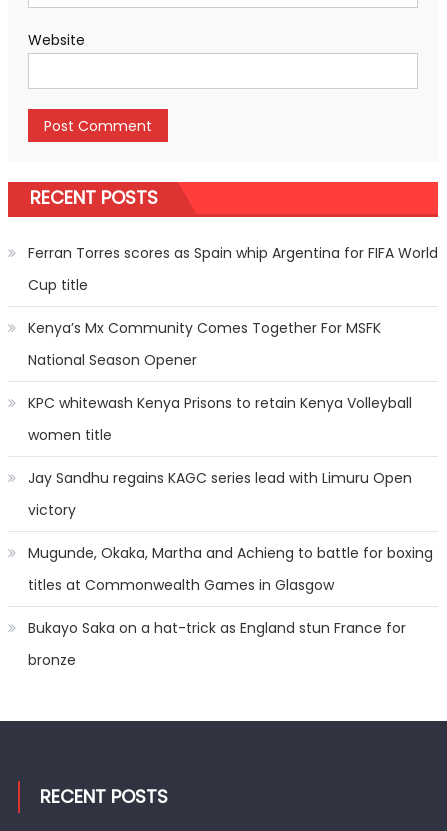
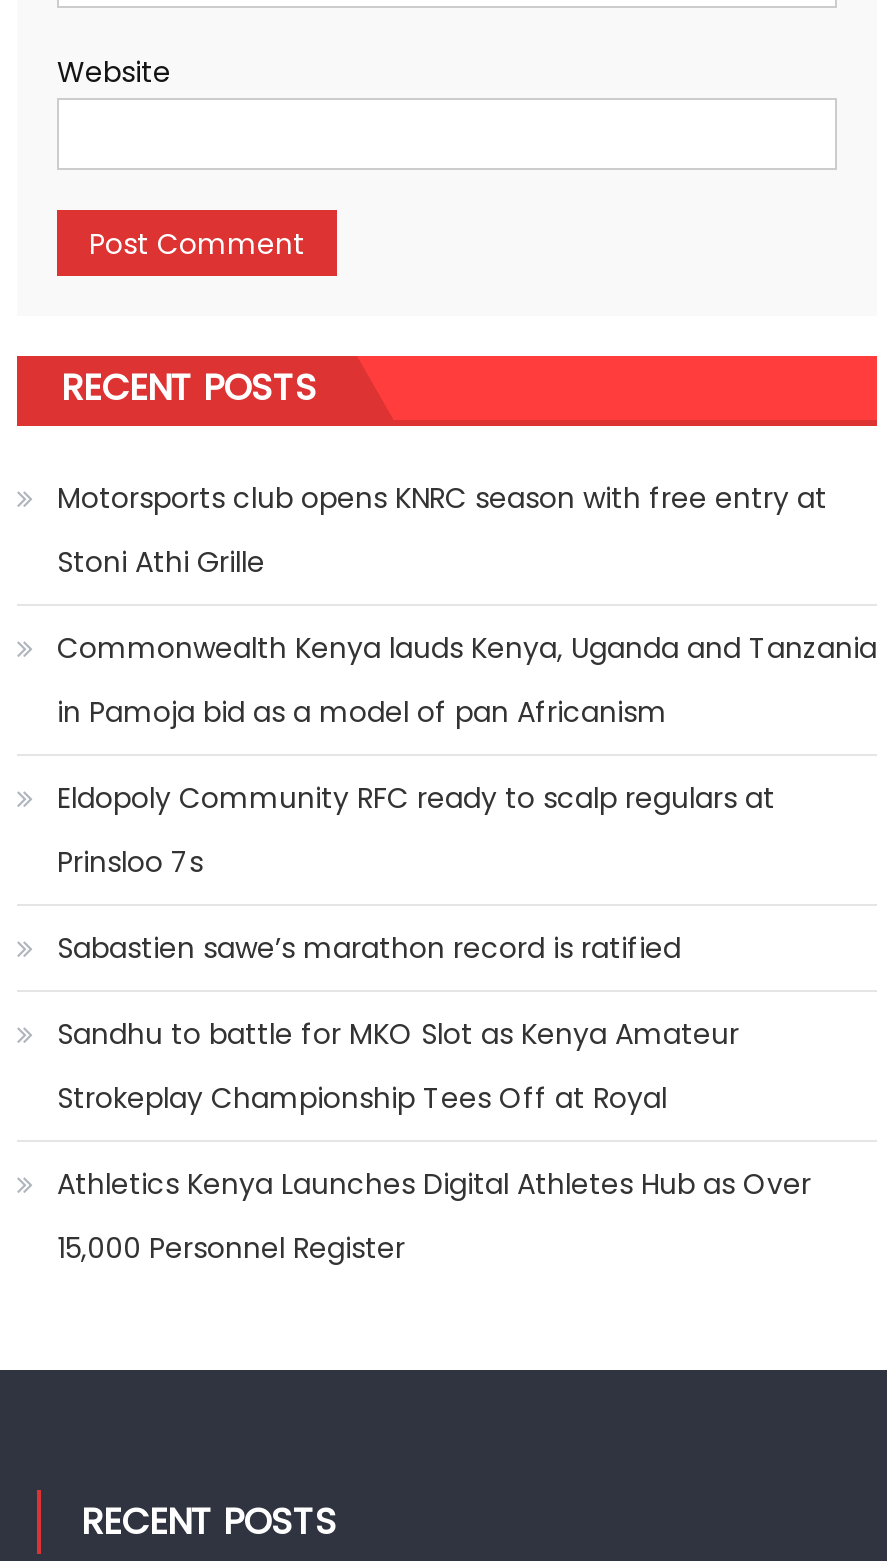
- Ferran Torres scores as Spain whip Argentina for FIFA World
- Cup title
- Kenya’s Mx Community Comes Together For MSFK
- National Season Opener
- KPC whitewash Kenya Prisons to retain Kenya Volleyball
- women title
- Jay Sandhu regains KAGC series lead with Limuru Open
- victory
- Mugunde, Okaka, Martha and Achieng to battle for boxing
- titles at Commonwealth Games in Glasgow
- Bukayo Saka on a hat-trick as England stun France for
- bronze
+ Motorsports club opens KNRC season with free entry at
+ Stoni Athi Grille
+ Commonwealth Kenya lauds Kenya, Uganda and Tanzania
+ in Pamoja bid as a model of pan Africanism
+ Eldopoly Community RFC ready to scalp regulars at
+ Prinsloo 7s
+ Sabastien sawe’s marathon record is ratified
+ Sandhu to battle for MKO Slot as Kenya Amateur
+ Strokeplay Championship Tees Off at Royal
+ Athletics Kenya Launches Digital Athletes Hub as Over
+ 15,000 Personnel Register
